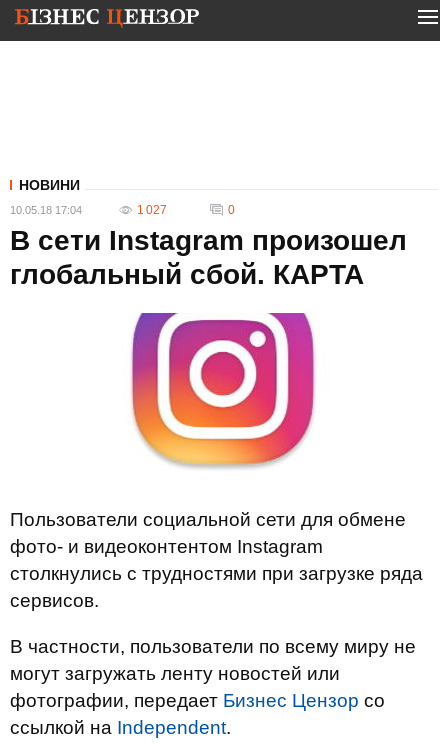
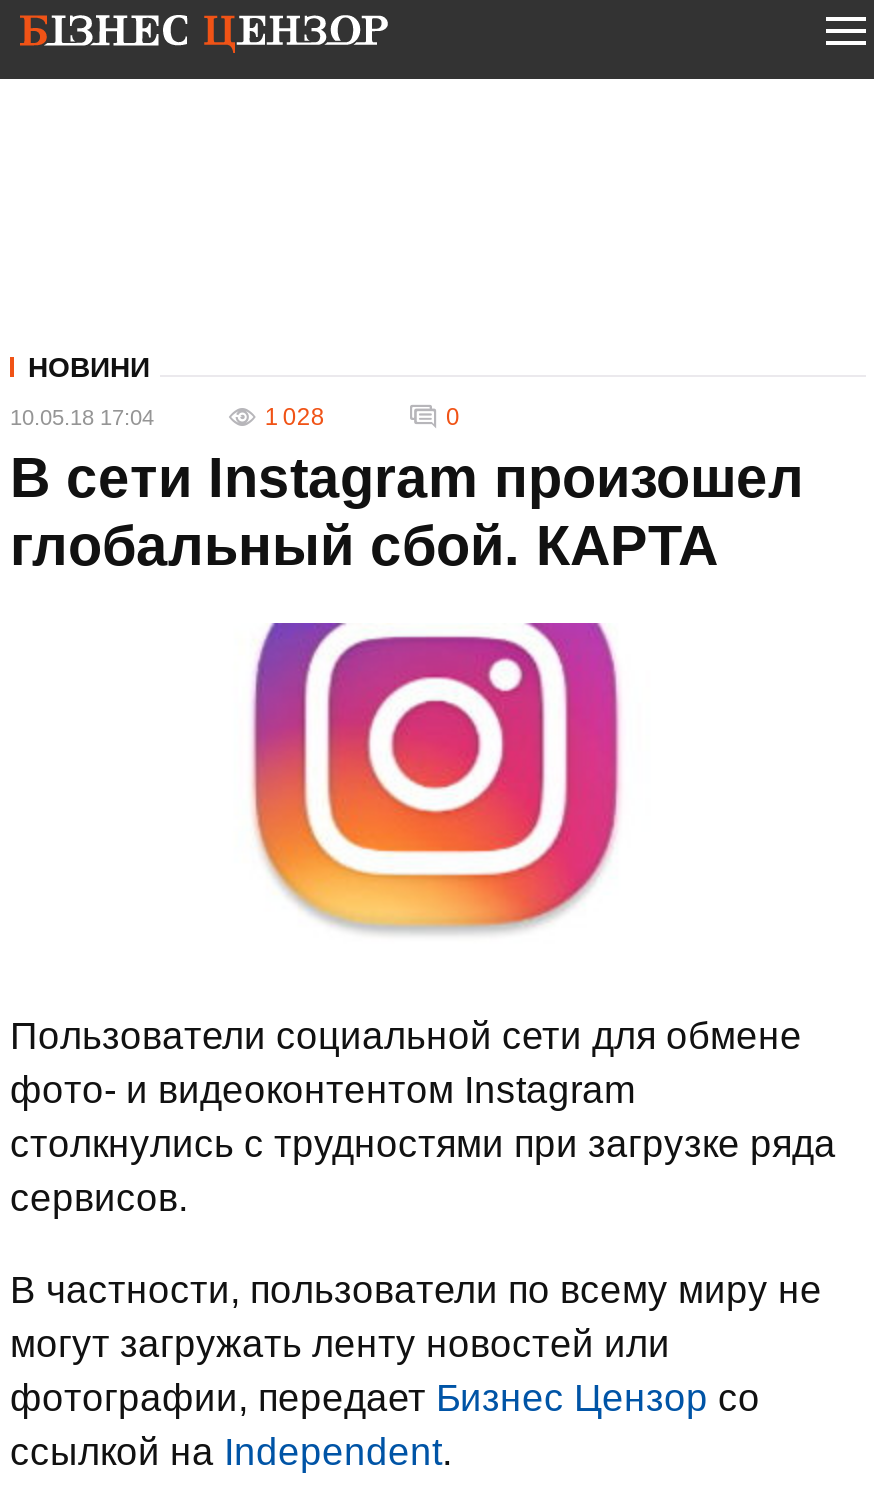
- 1 027
+ 1 028
